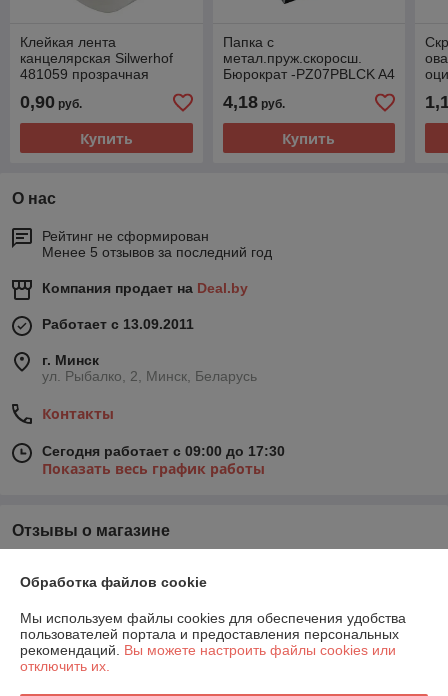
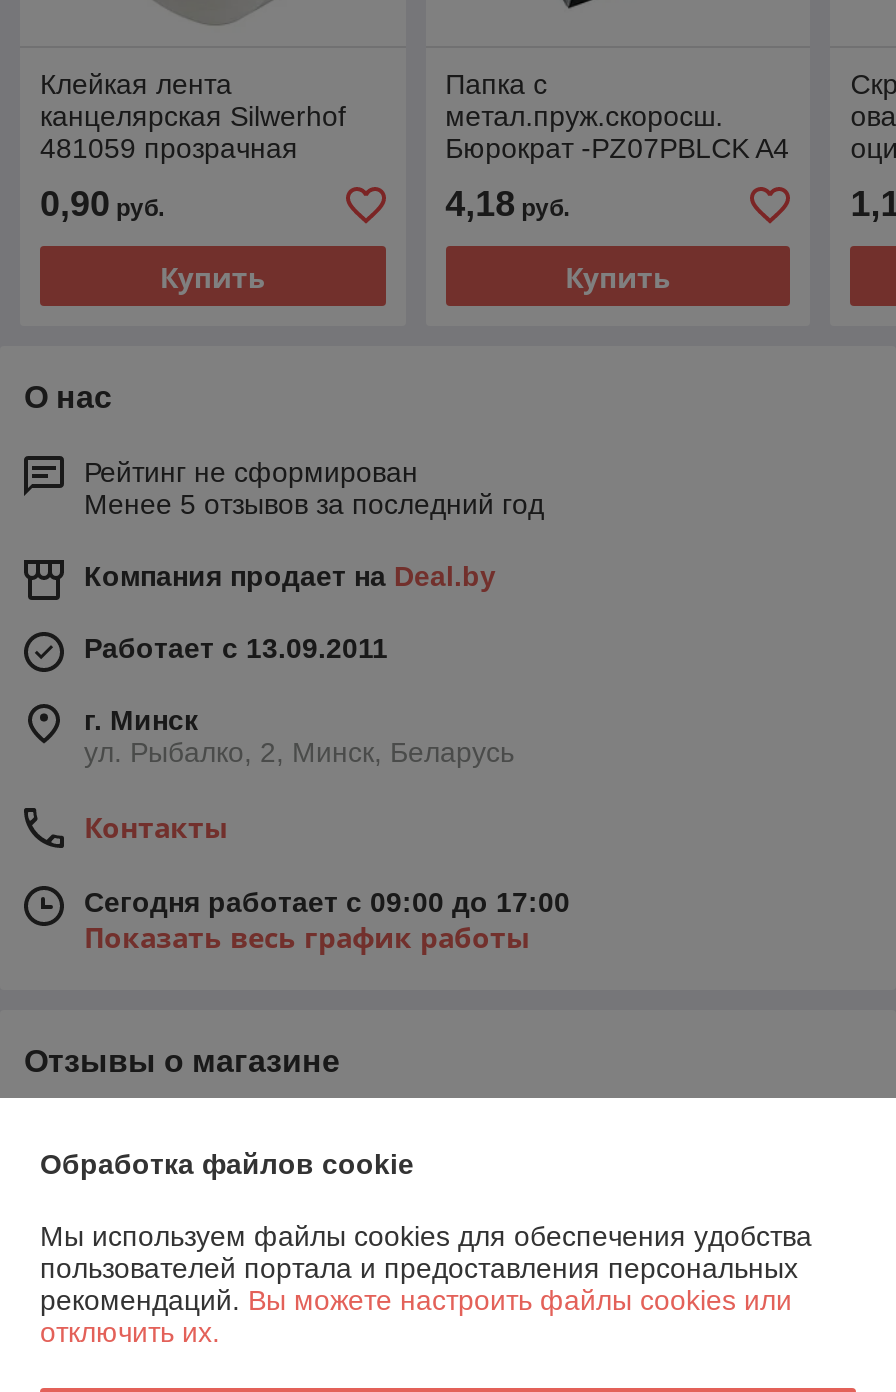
- Сегодня работает с 09:00 до 17:30
+ Сегодня работает с 09:00 до 17:00
